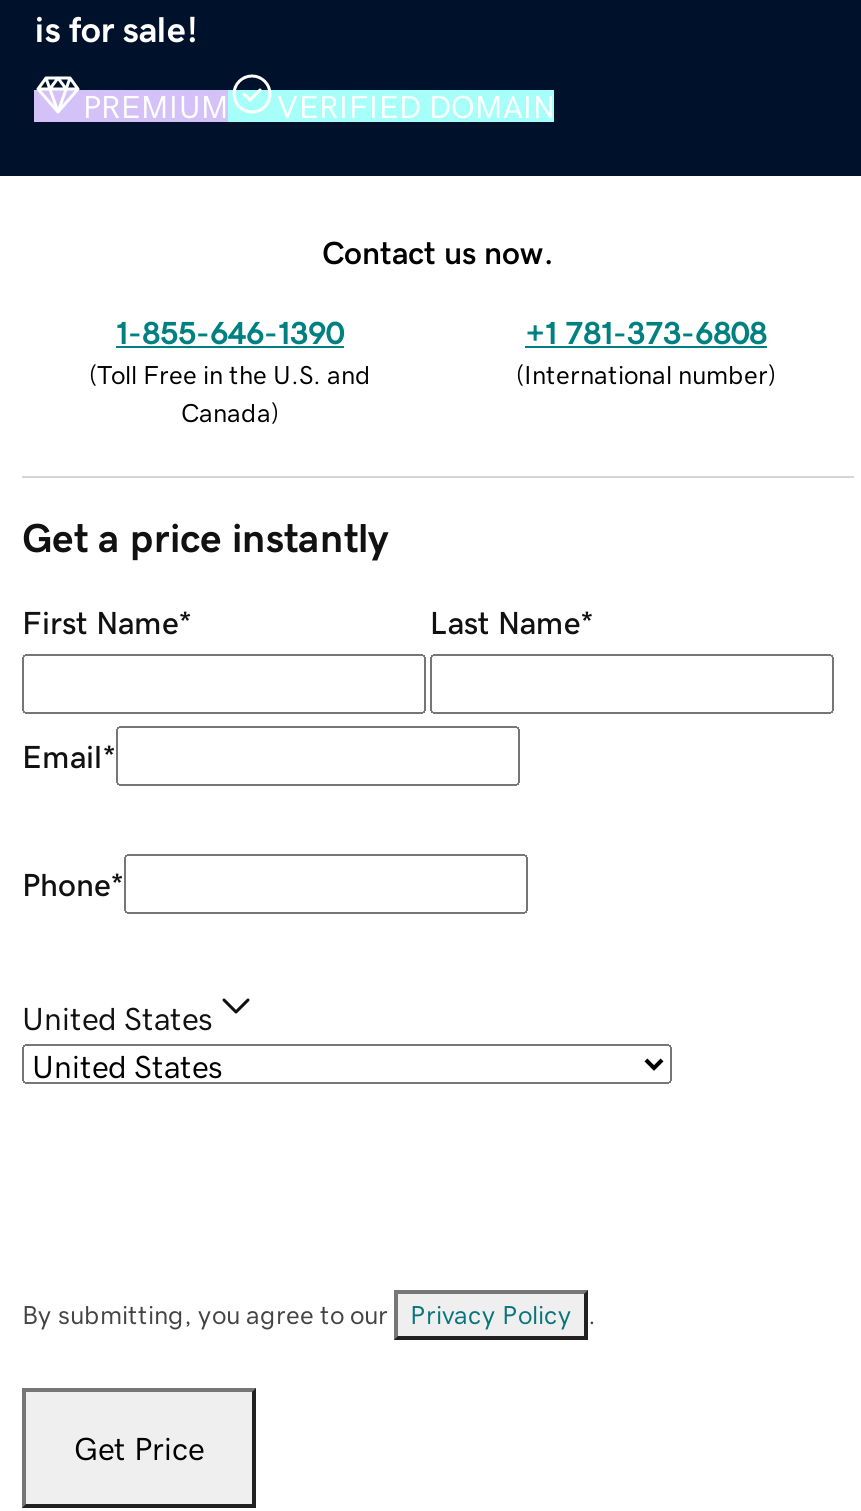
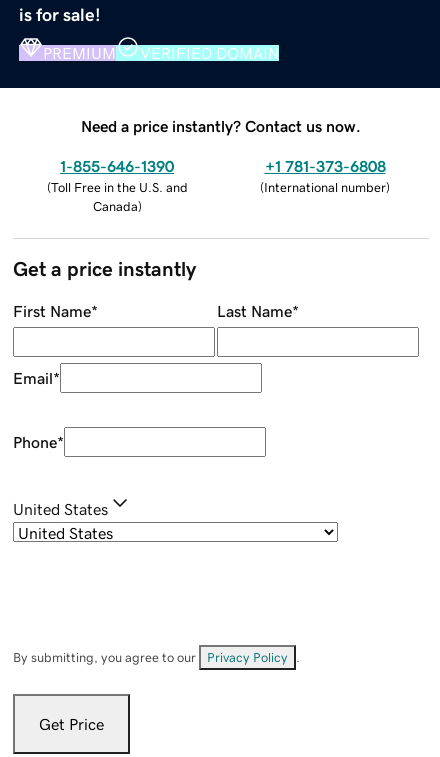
- Contact us now.
+ Need a price instantly? Contact us now.
